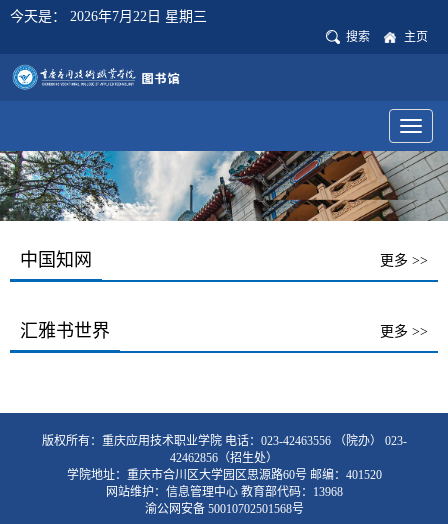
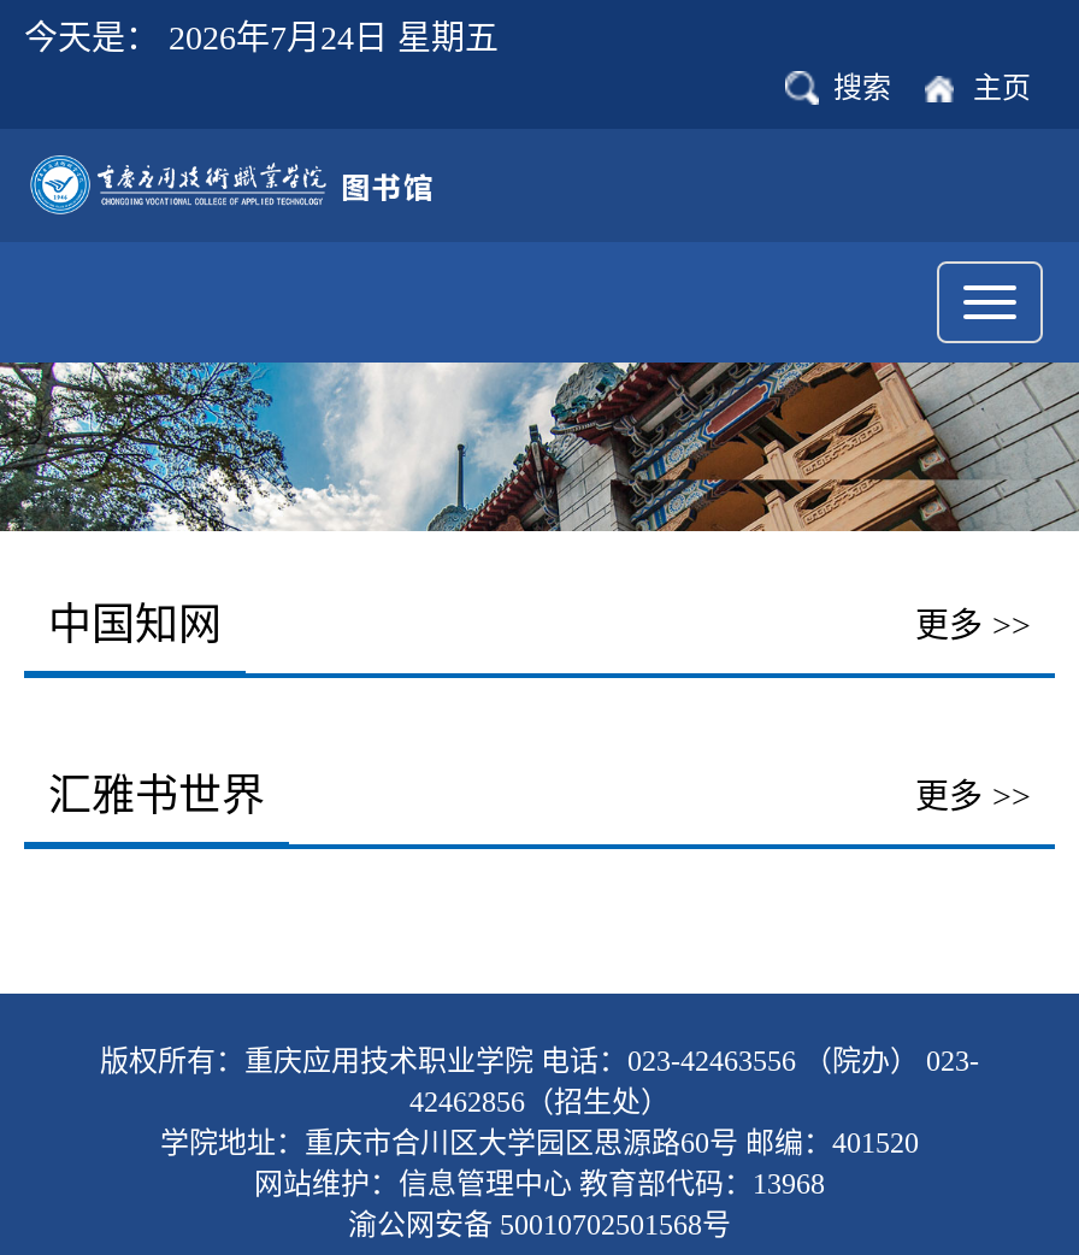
- 今天是：2026年7月22日 星期三
+ 今天是：2026年7月24日 星期五
